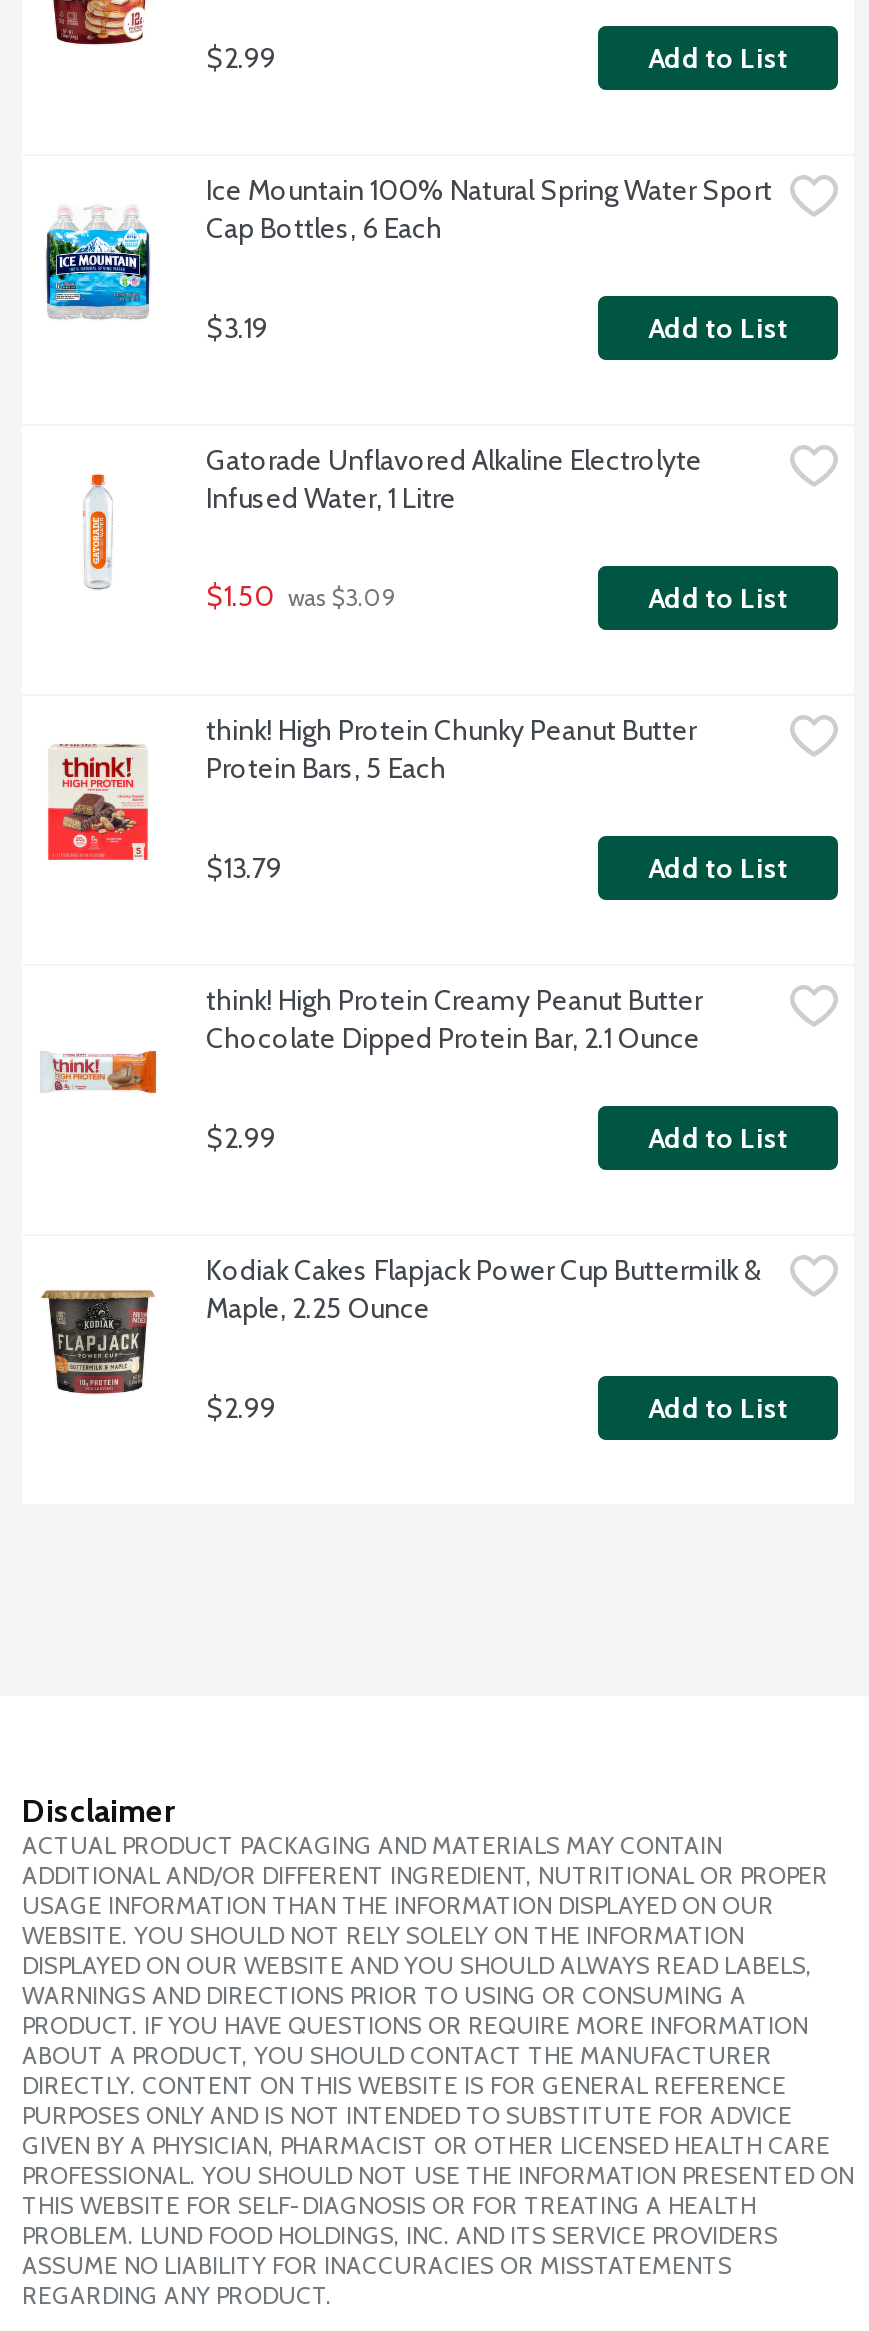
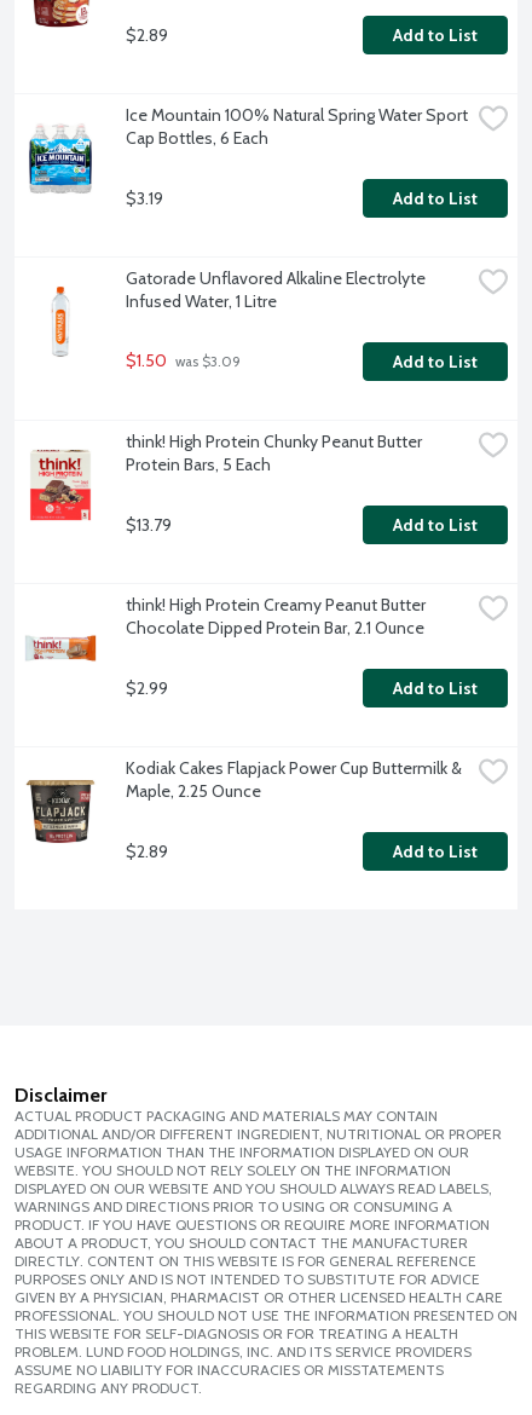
- $2.99
+ $2.89

- $2.99
+ $2.89
